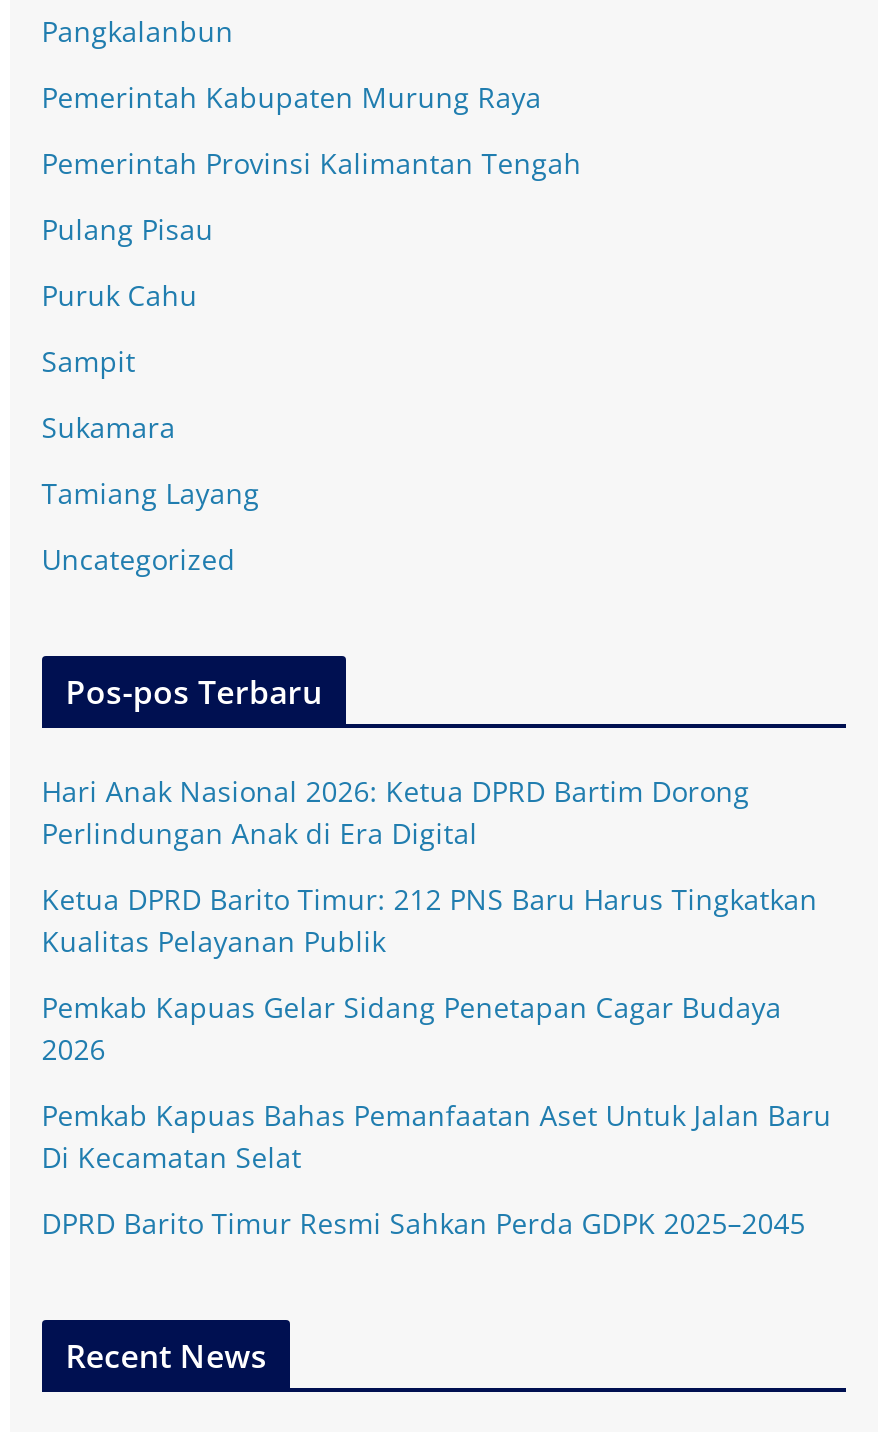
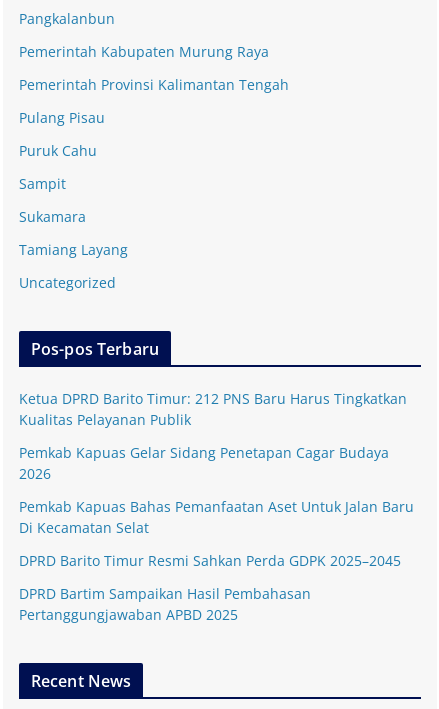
- Hari Anak Nasional 2026: Ketua DPRD Bartim Dorong
- Perlindungan Anak di Era Digital

moved up: Ketua DPRD Barito Timur: 212 PNS Baru Harus Tingkatkan | Kualitas Pelayanan Publik | Pemkab Kapuas Gelar Sidang Penetapan Cagar Budaya | 2026 | Pemkab Kapuas Bahas Pemanfaatan Aset Untuk Jalan Baru | Di Kecamatan Selat | DPRD Barito Timur Resmi Sahkan Perda GDPK 2025–2045

+ DPRD Bartim Sampaikan Hasil Pembahasan
+ Pertanggungjawaban APBD 2025
